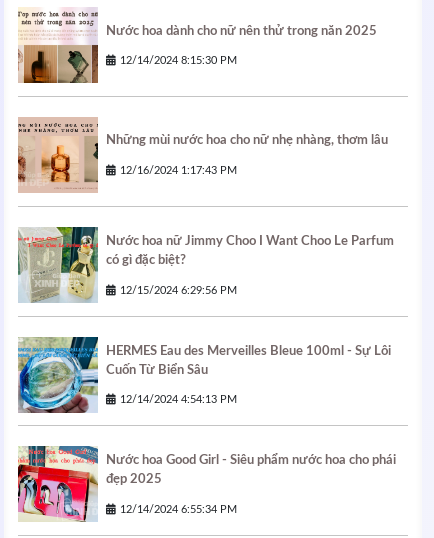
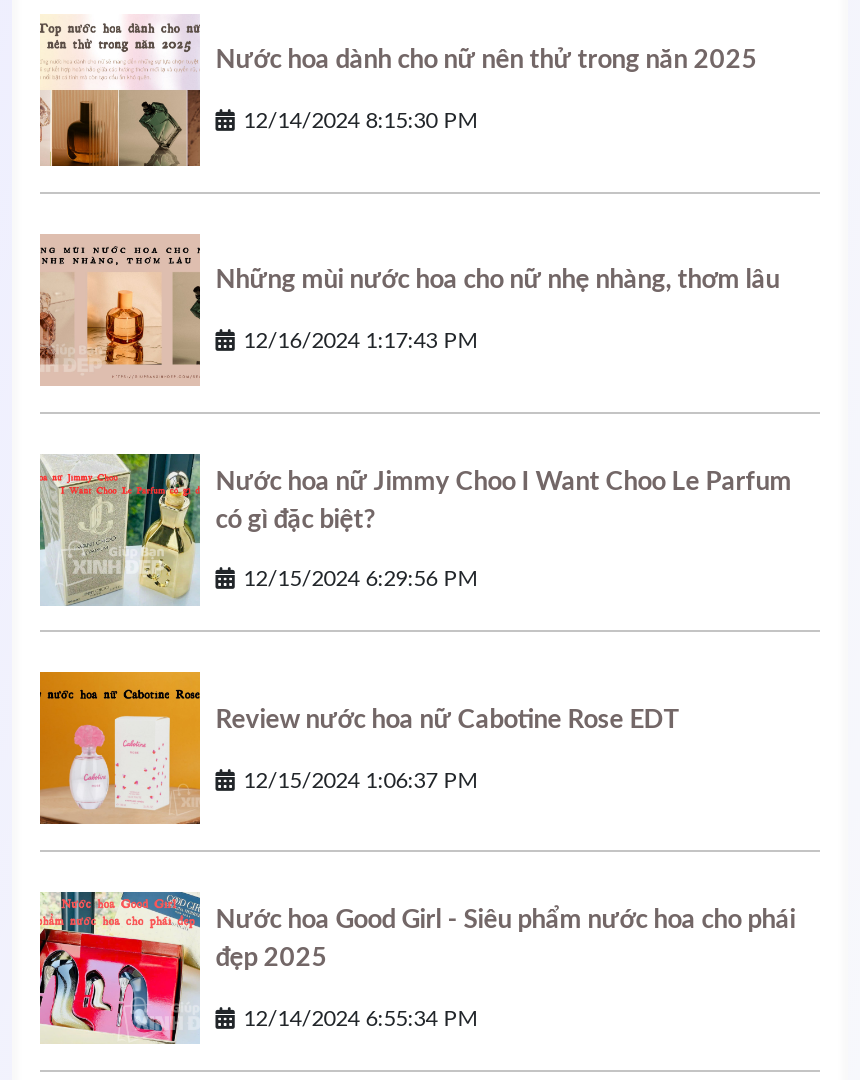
- [image]
- HERMES Eau des Merveilles Bleue 100ml - Sự Lôi
- Cuốn Từ Biển Sâu
- 12/14/2024 4:54:13 PM
+ [image]
+ Review nước hoa nữ Cabotine Rose EDT
+ 12/15/2024 1:06:37 PM
